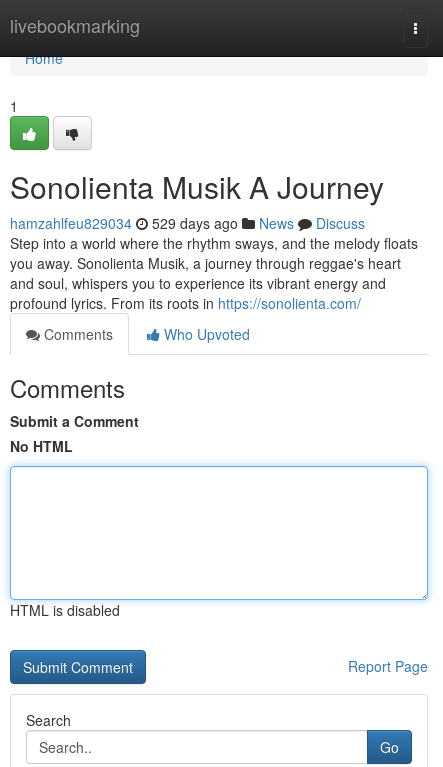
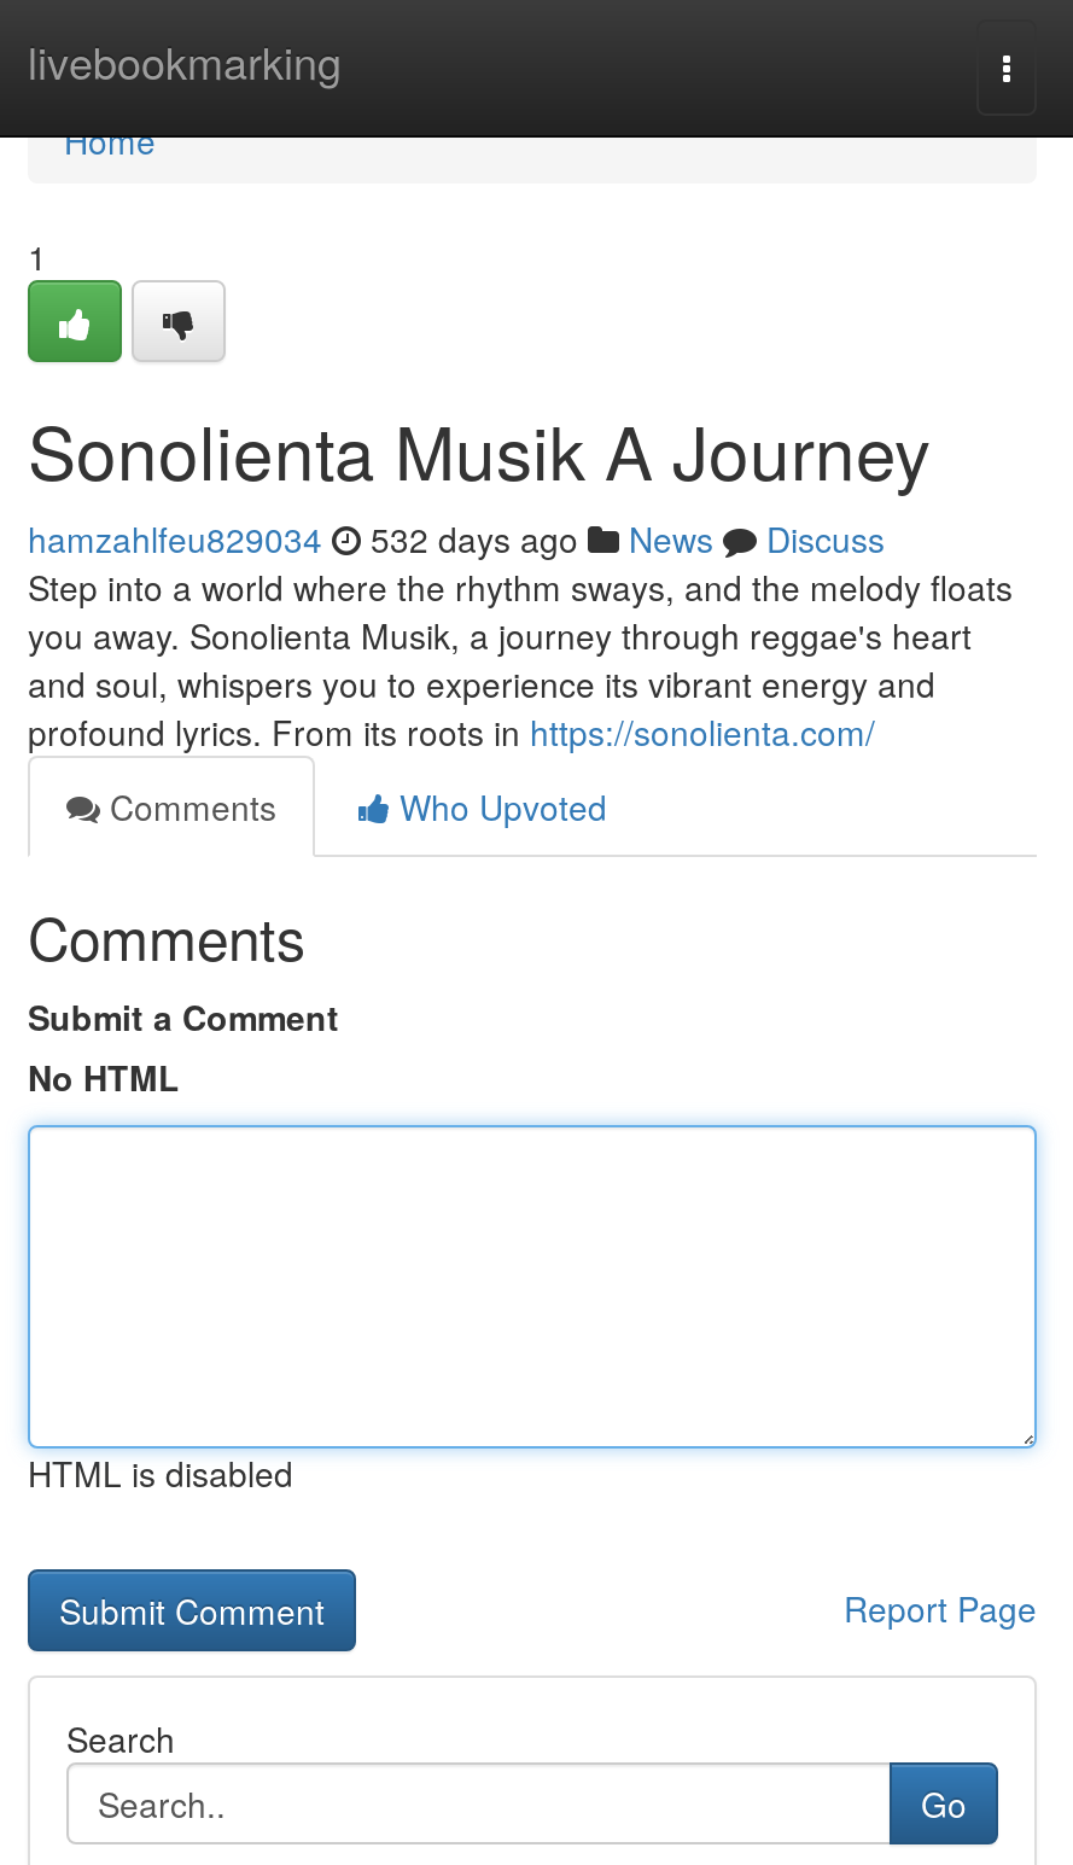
- hamzahlfeu829034 529 days ago News Discuss
+ hamzahlfeu829034 532 days ago News Discuss
